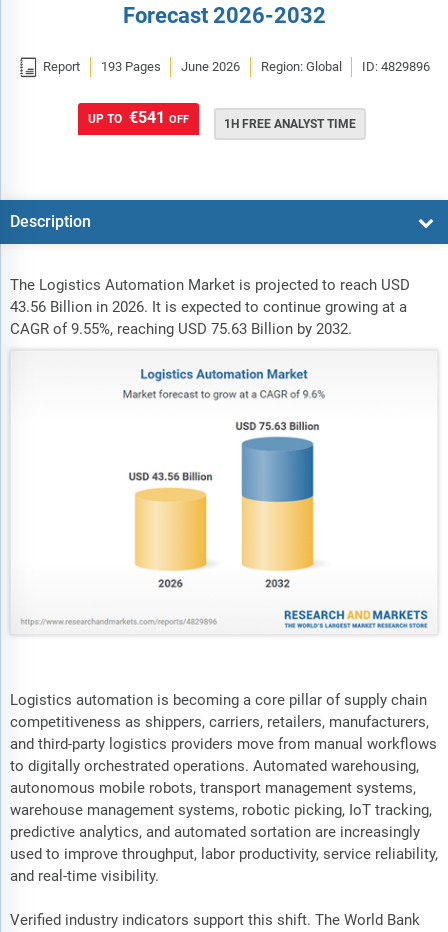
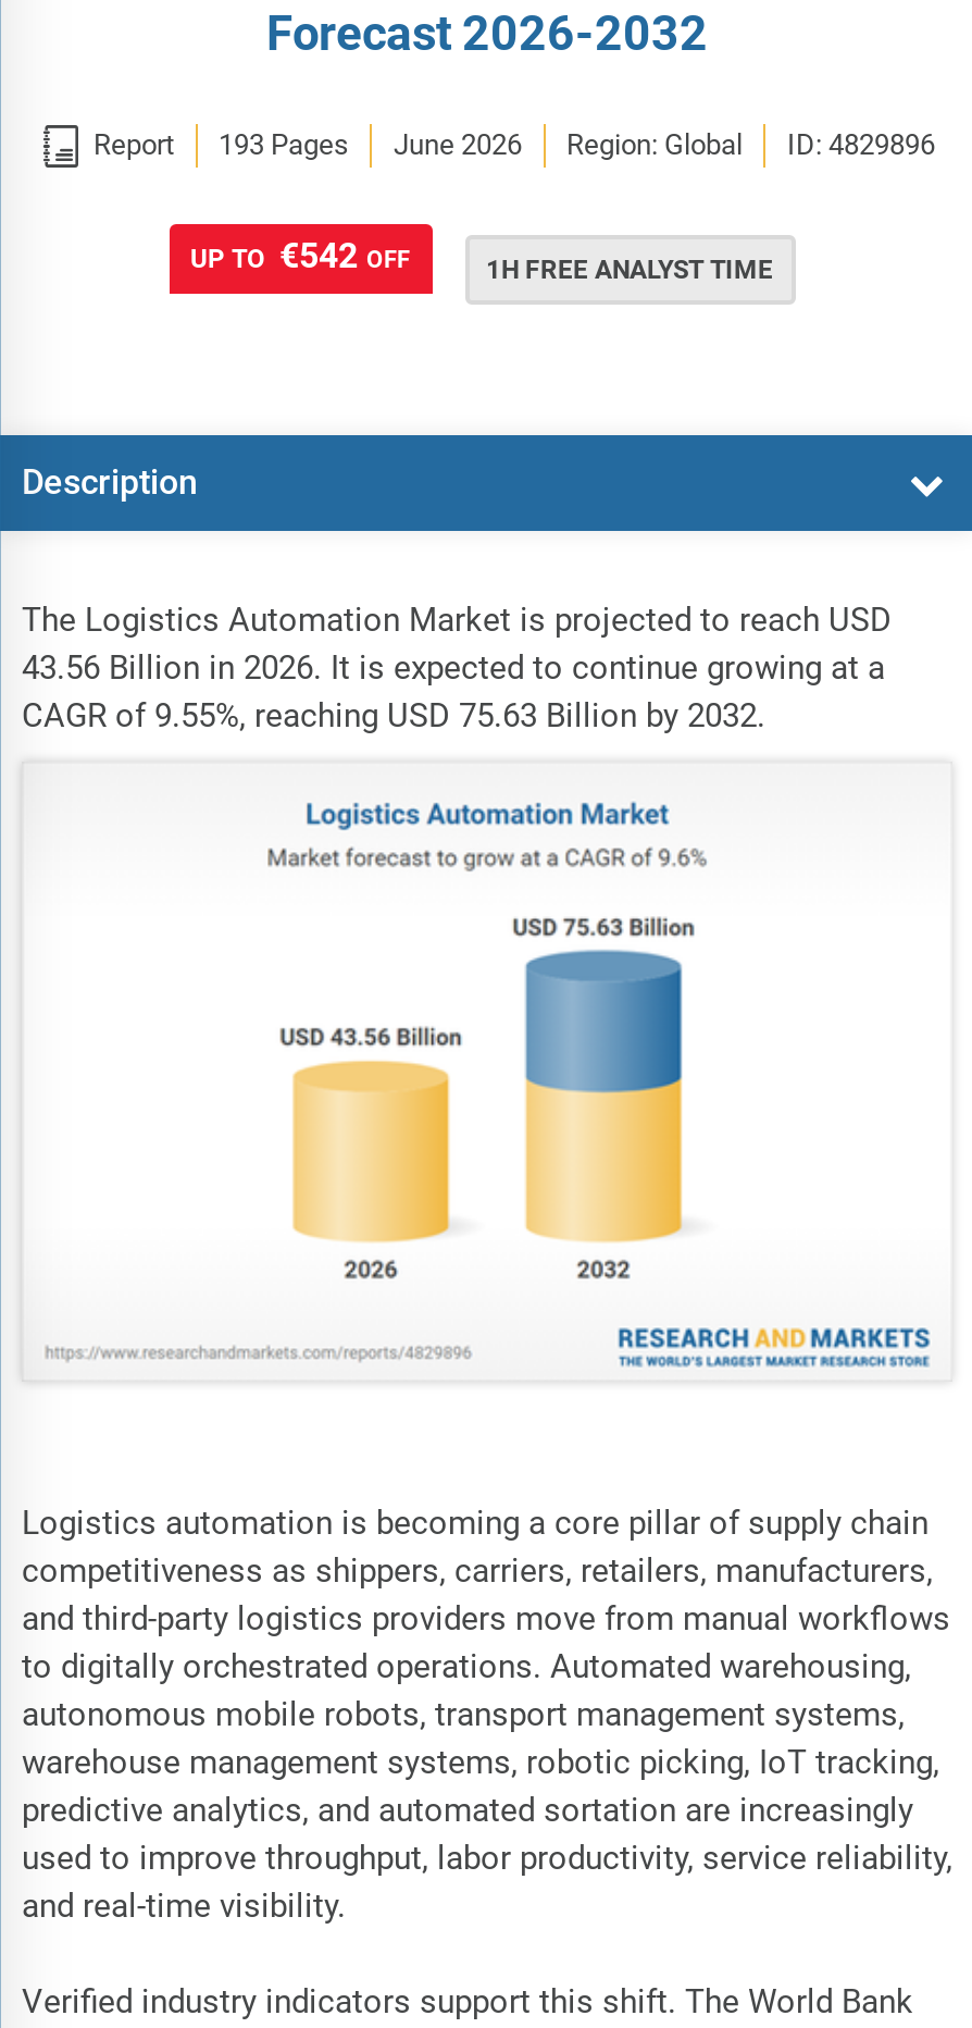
- UP TO €541 OFF
+ UP TO €542 OFF
